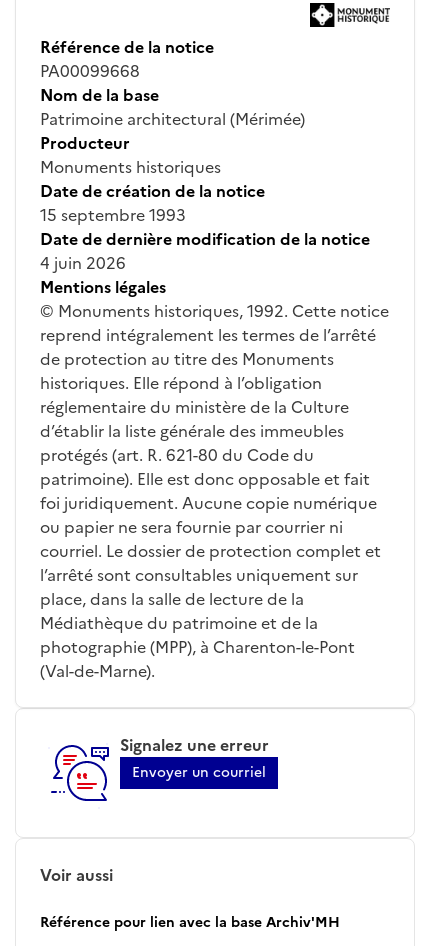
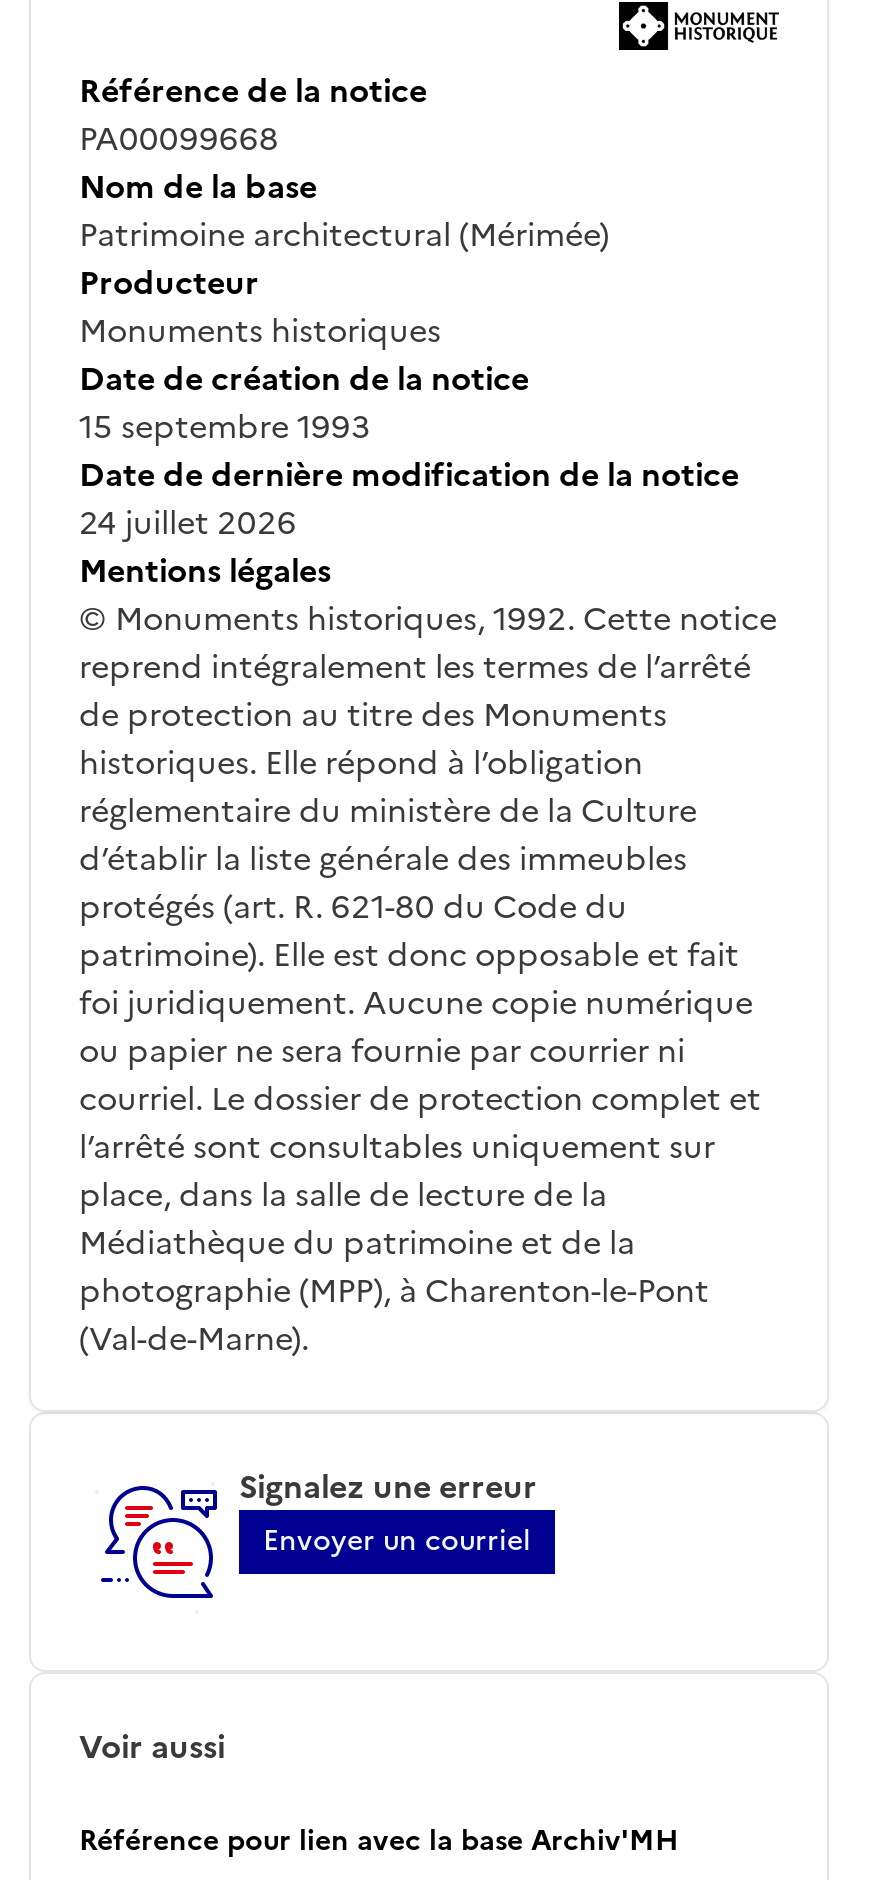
- 4 juin 2026
+ 24 juillet 2026
